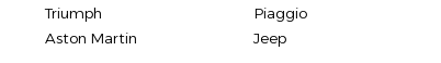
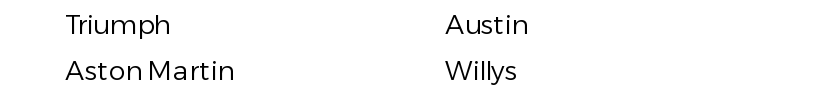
- Piaggio
+ Austin

- Jeep
+ Willys
